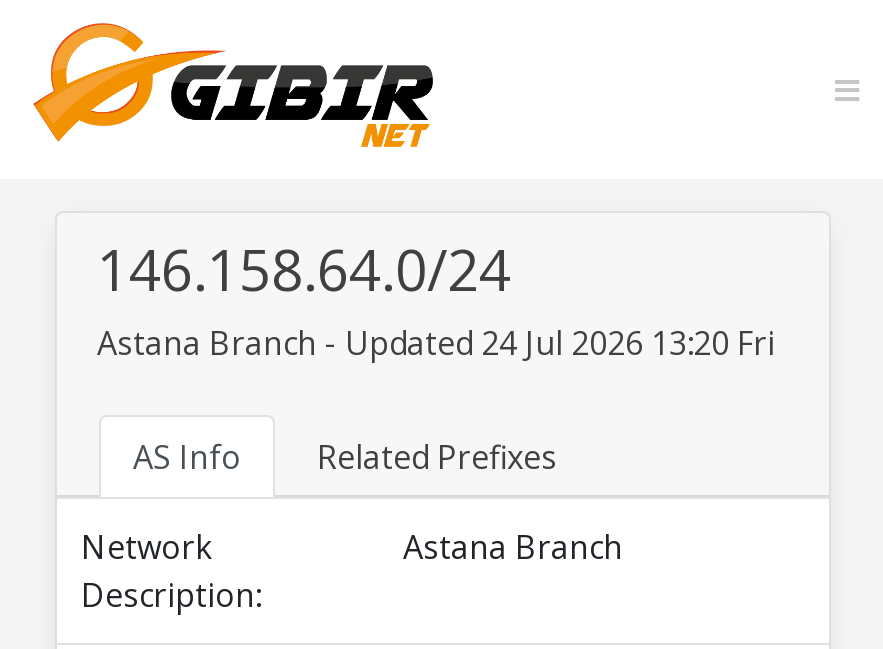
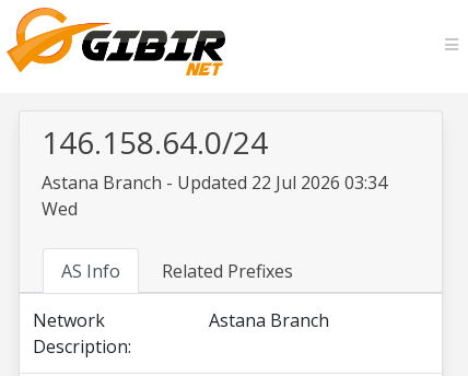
- Astana Branch - Updated 24 Jul 2026 13:20 Fri
+ Astana Branch - Updated 22 Jul 2026 03:34
+ Wed
